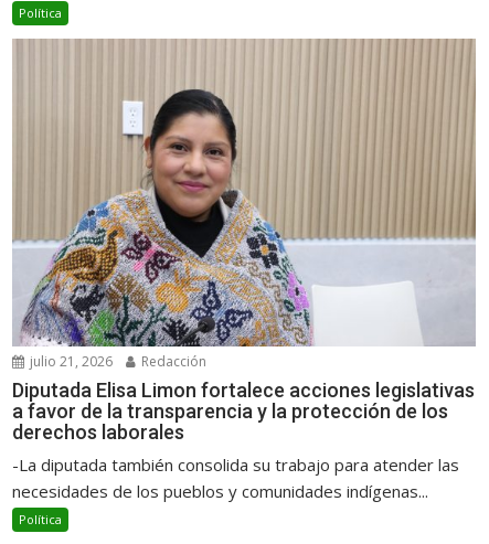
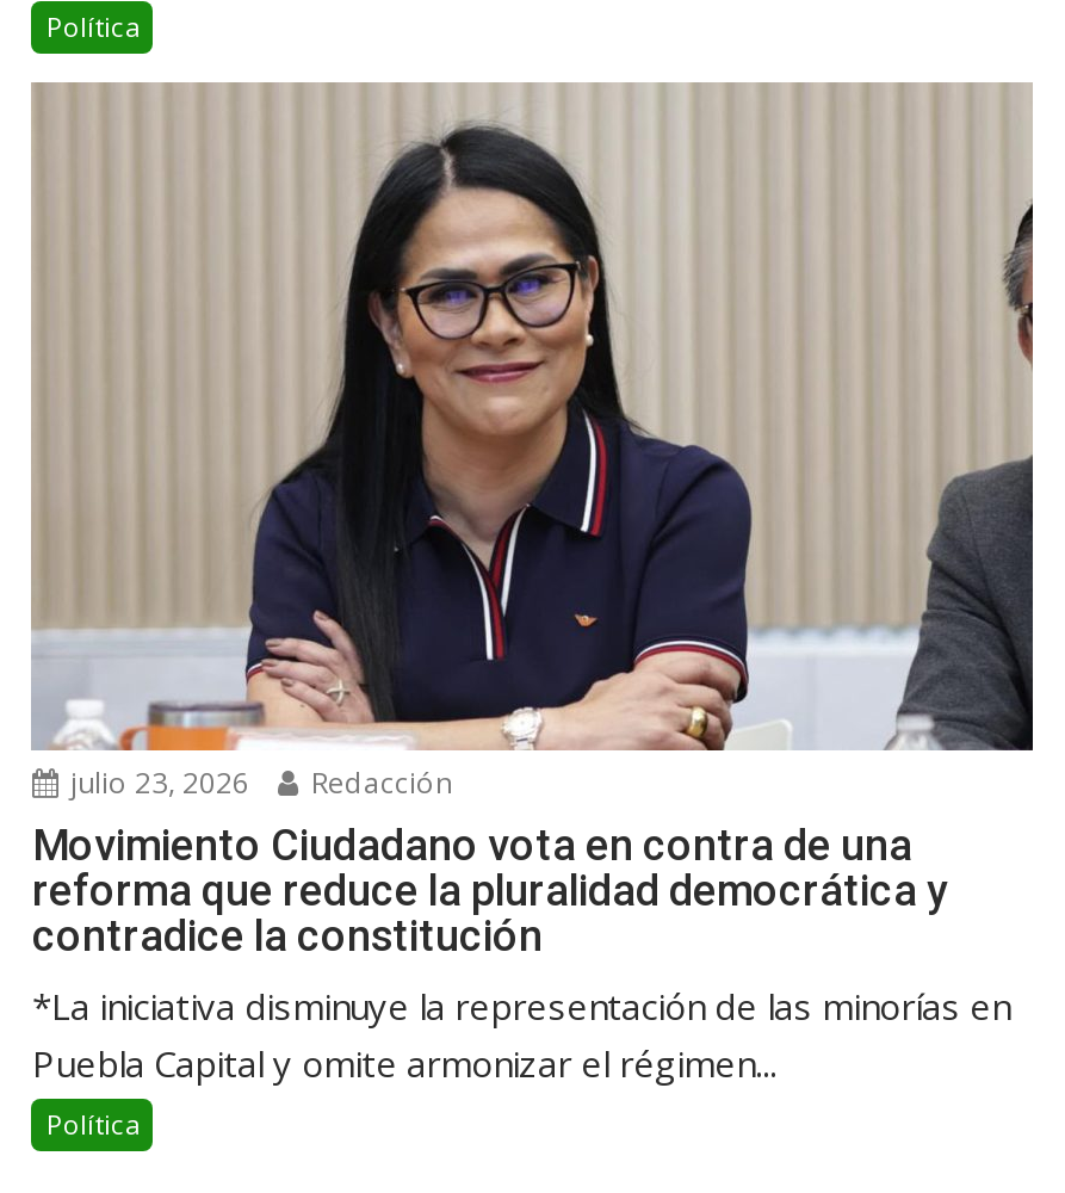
- [image]
- julio 21, 2026 Redacción
+ [image]
+ julio 23, 2026 Redacción

- Diputada Elisa Limon fortalece acciones legislativas
- a favor de la transparencia y la protección de los
- derechos laborales
- -La diputada también consolida su trabajo para atender las
- necesidades de los pueblos y comunidades indígenas...
+ Movimiento Ciudadano vota en contra de una
+ reforma que reduce la pluralidad democrática y
+ contradice la constitución
+ *La iniciativa disminuye la representación de las minorías en
+ Puebla Capital y omite armonizar el régimen...
